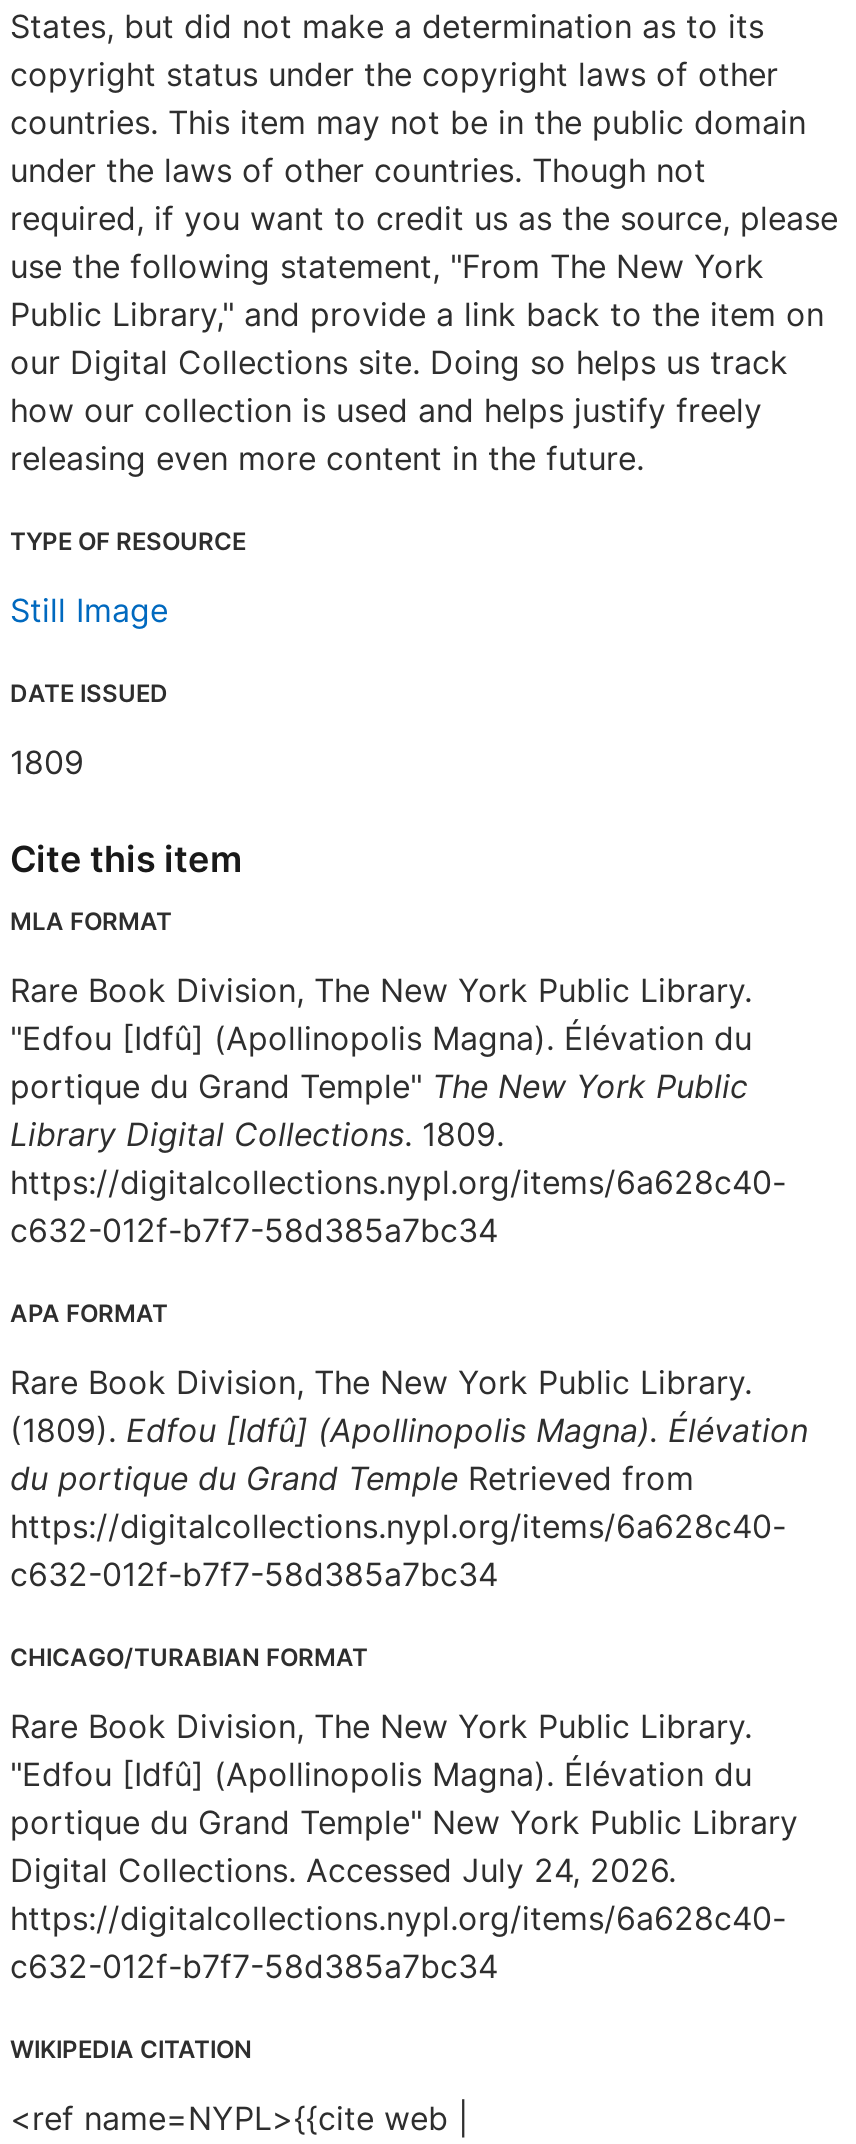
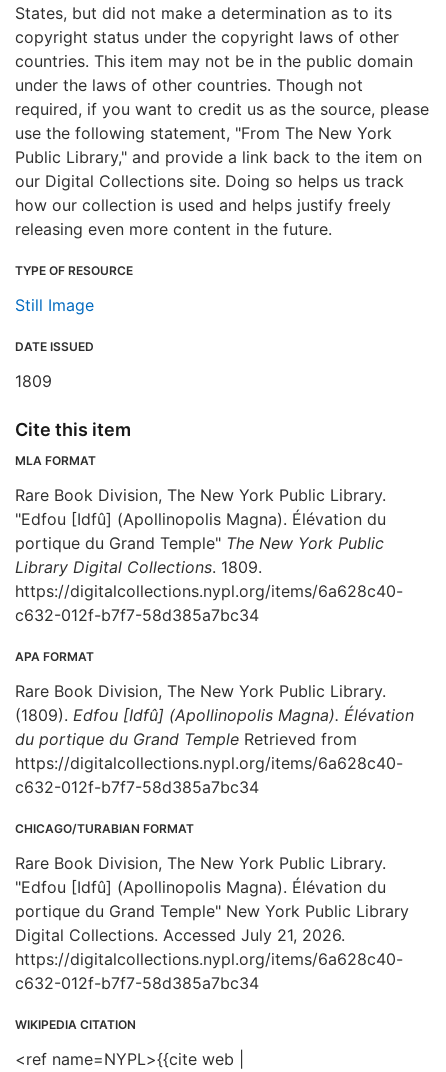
- Digital Collections. Accessed July 24, 2026.
+ Digital Collections. Accessed July 21, 2026.
